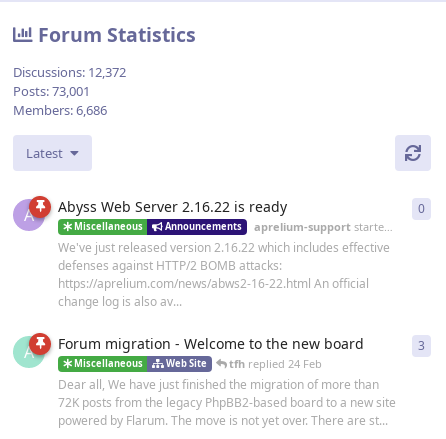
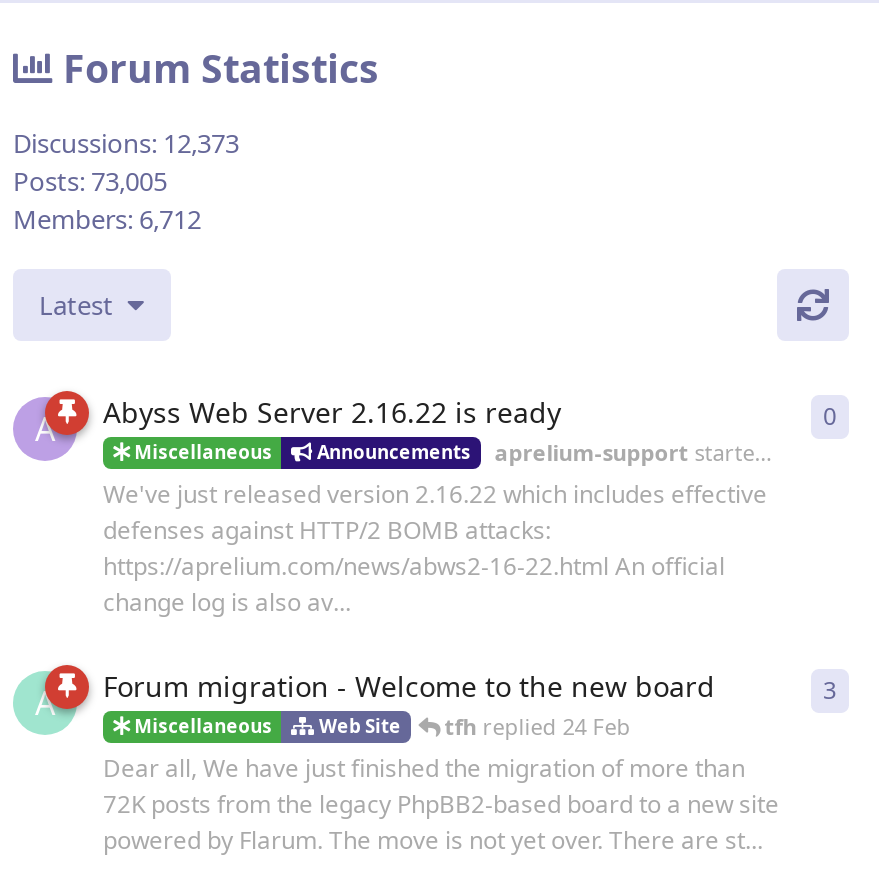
- Discussions: 12,372
+ Discussions: 12,373

- Posts: 73,001
+ Posts: 73,005

- Members: 6,686
+ Members: 6,712
